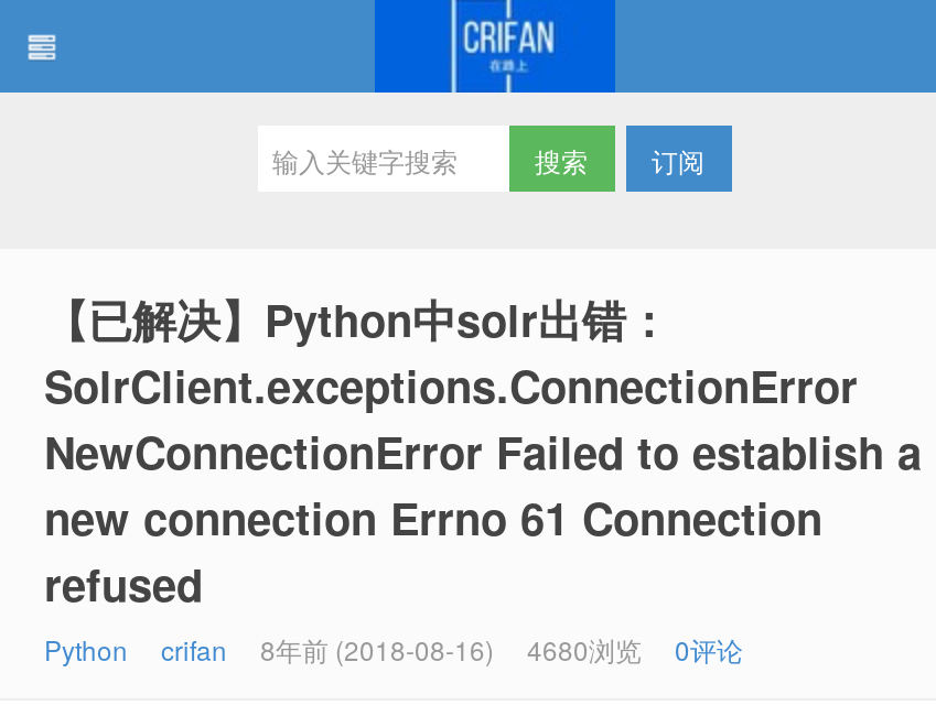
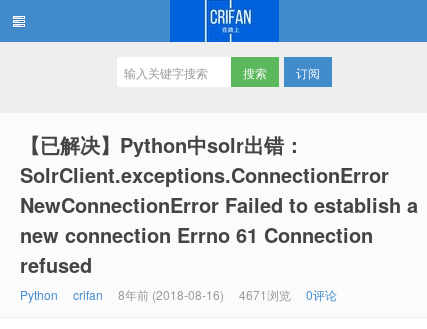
- Python crifan 8年前 (2018-08-16) 4680浏览 0评论
+ Python crifan 8年前 (2018-08-16) 4671浏览 0评论
